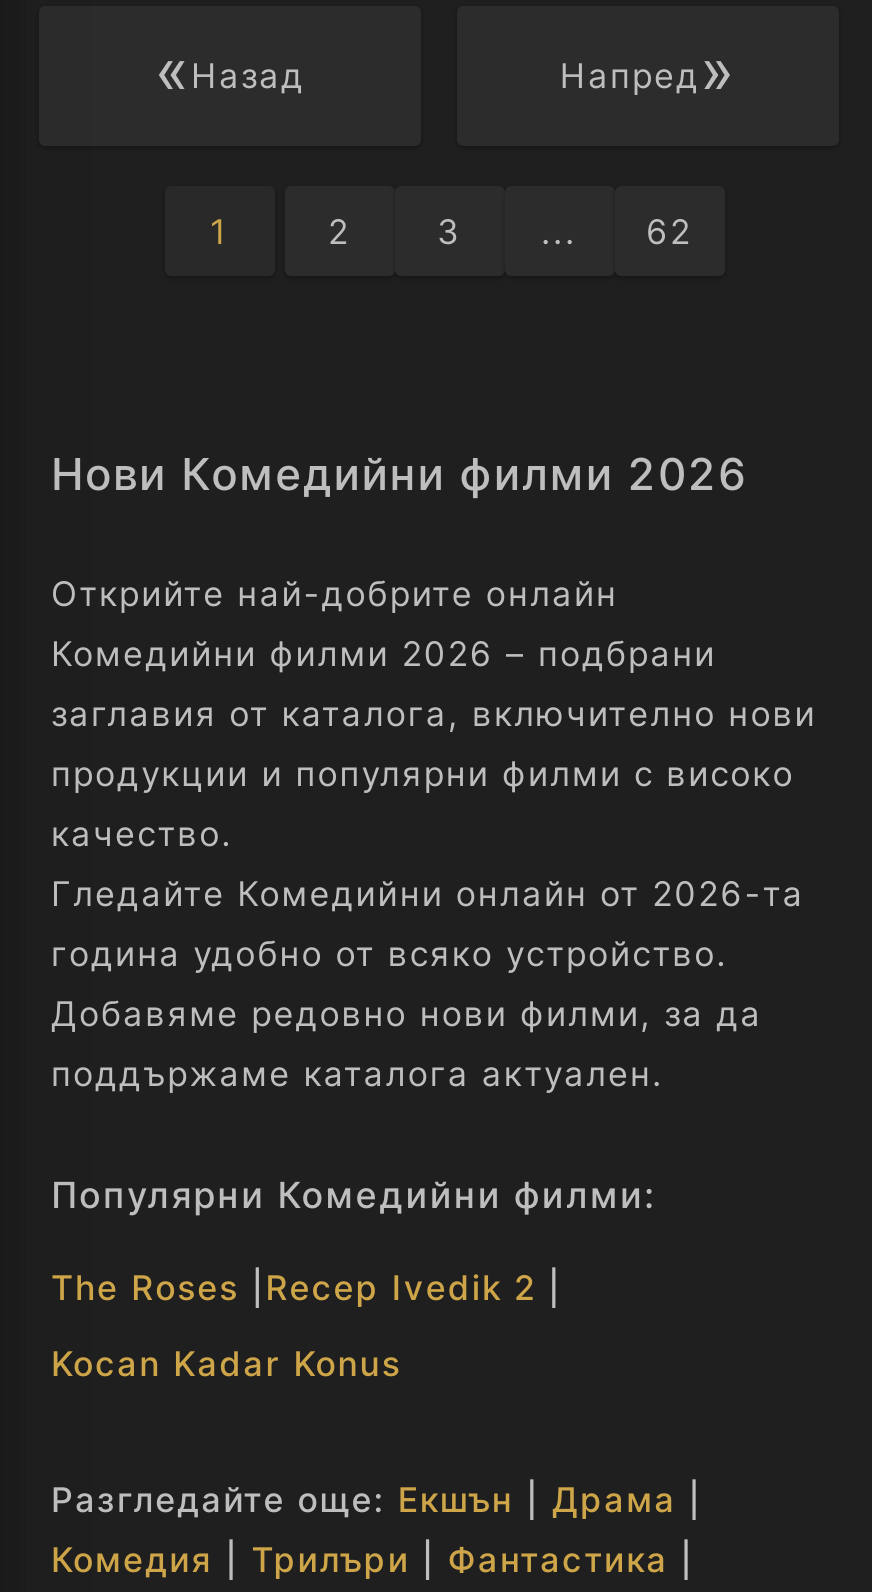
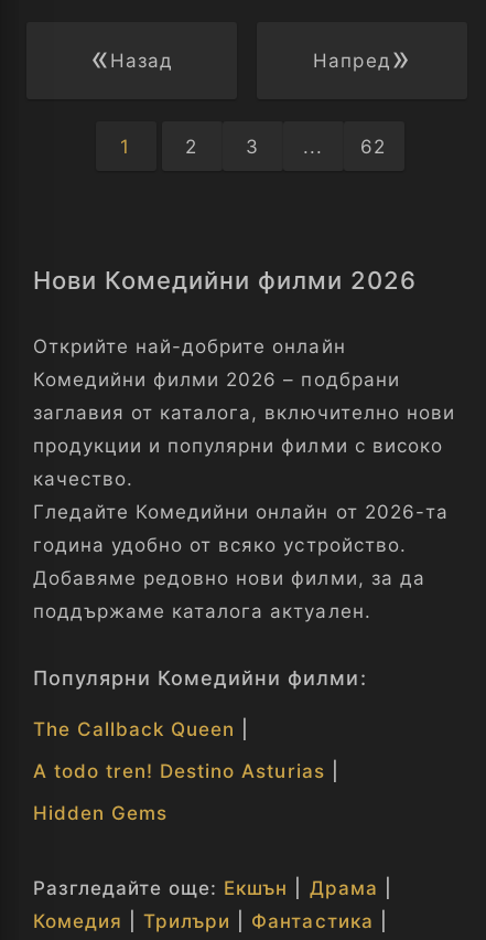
- The Roses
- Recep Ivedik 2
- Kocan Kadar Konus
+ The Callback Queen
+ A todo tren! Destino Asturias
+ Hidden Gems
